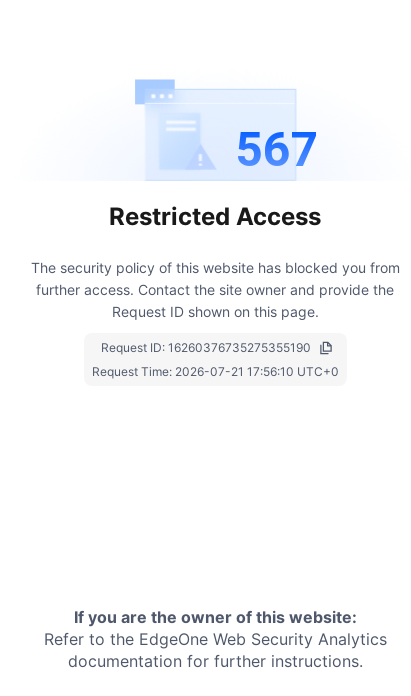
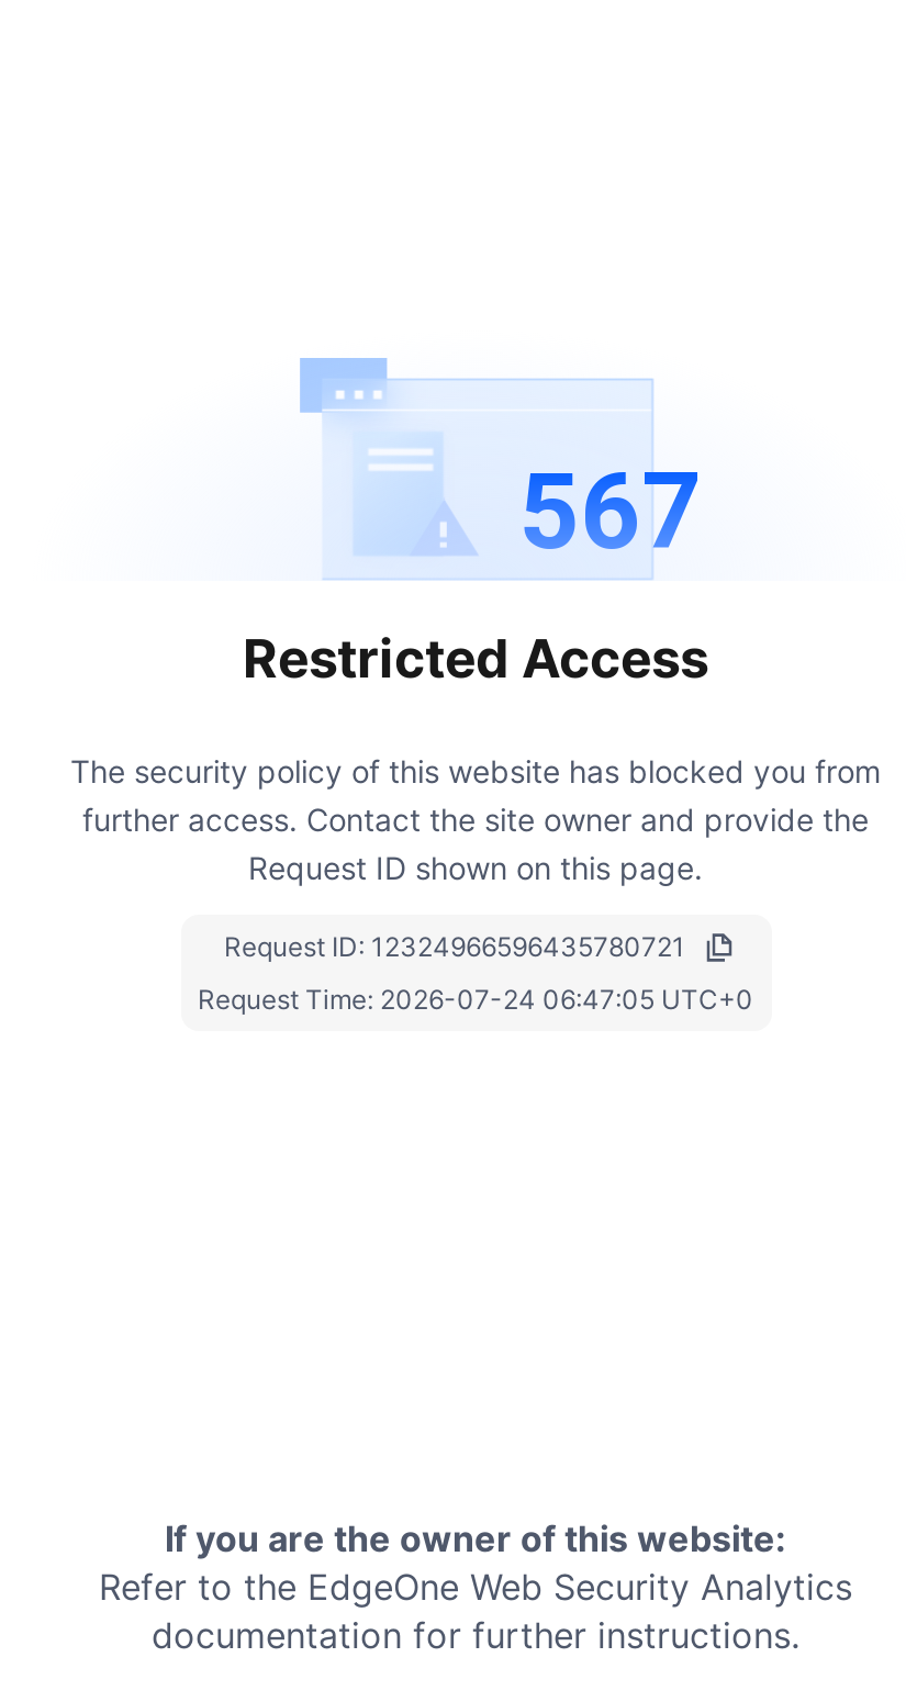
- Request ID: 16260376735275355190
+ Request ID: 12324966596435780721

- Request Time: 2026-07-21 17:56:10 UTC+0
+ Request Time: 2026-07-24 06:47:05 UTC+0
